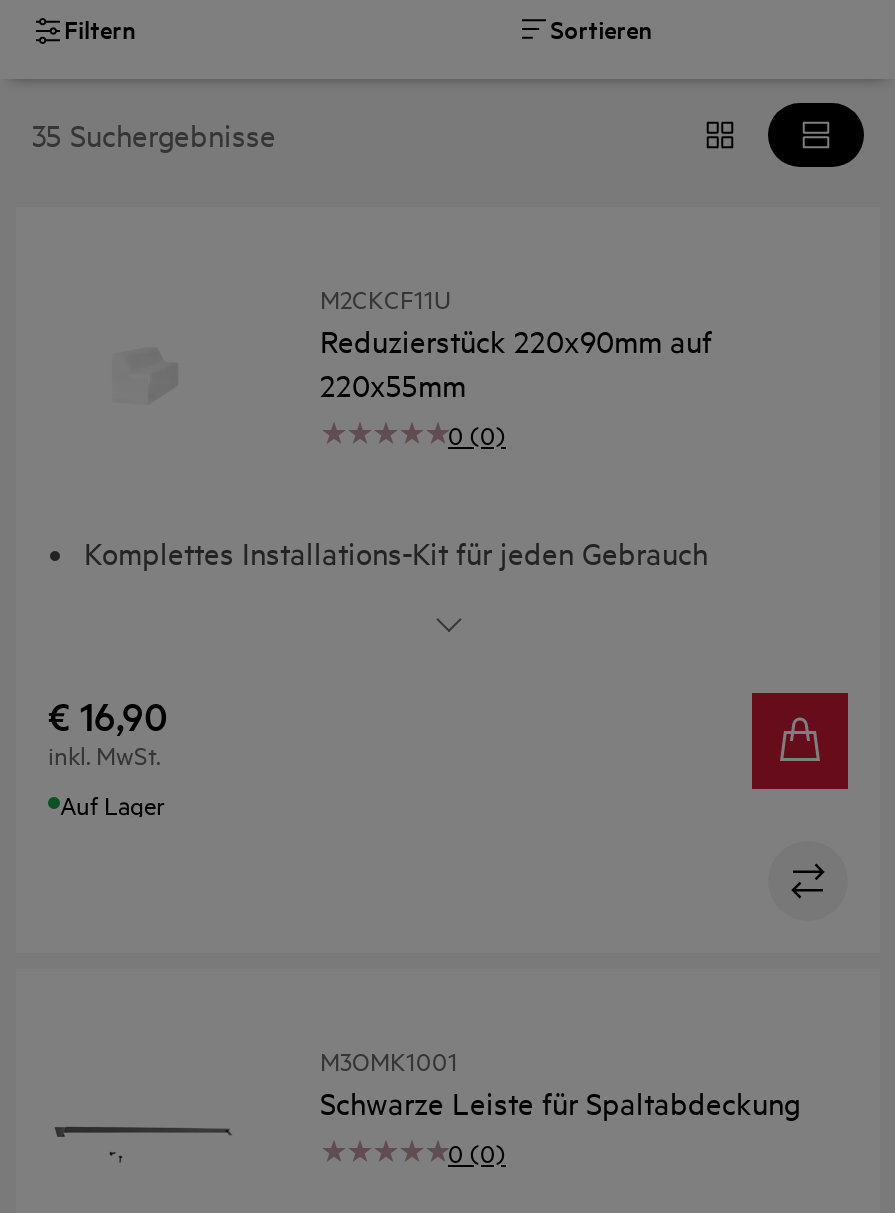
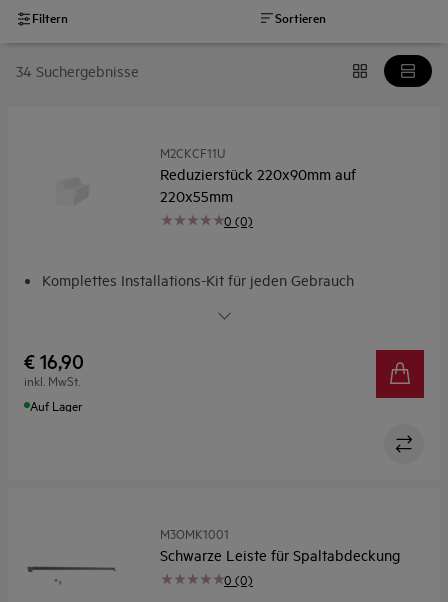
- 35 Suchergebnisse
+ 34 Suchergebnisse
